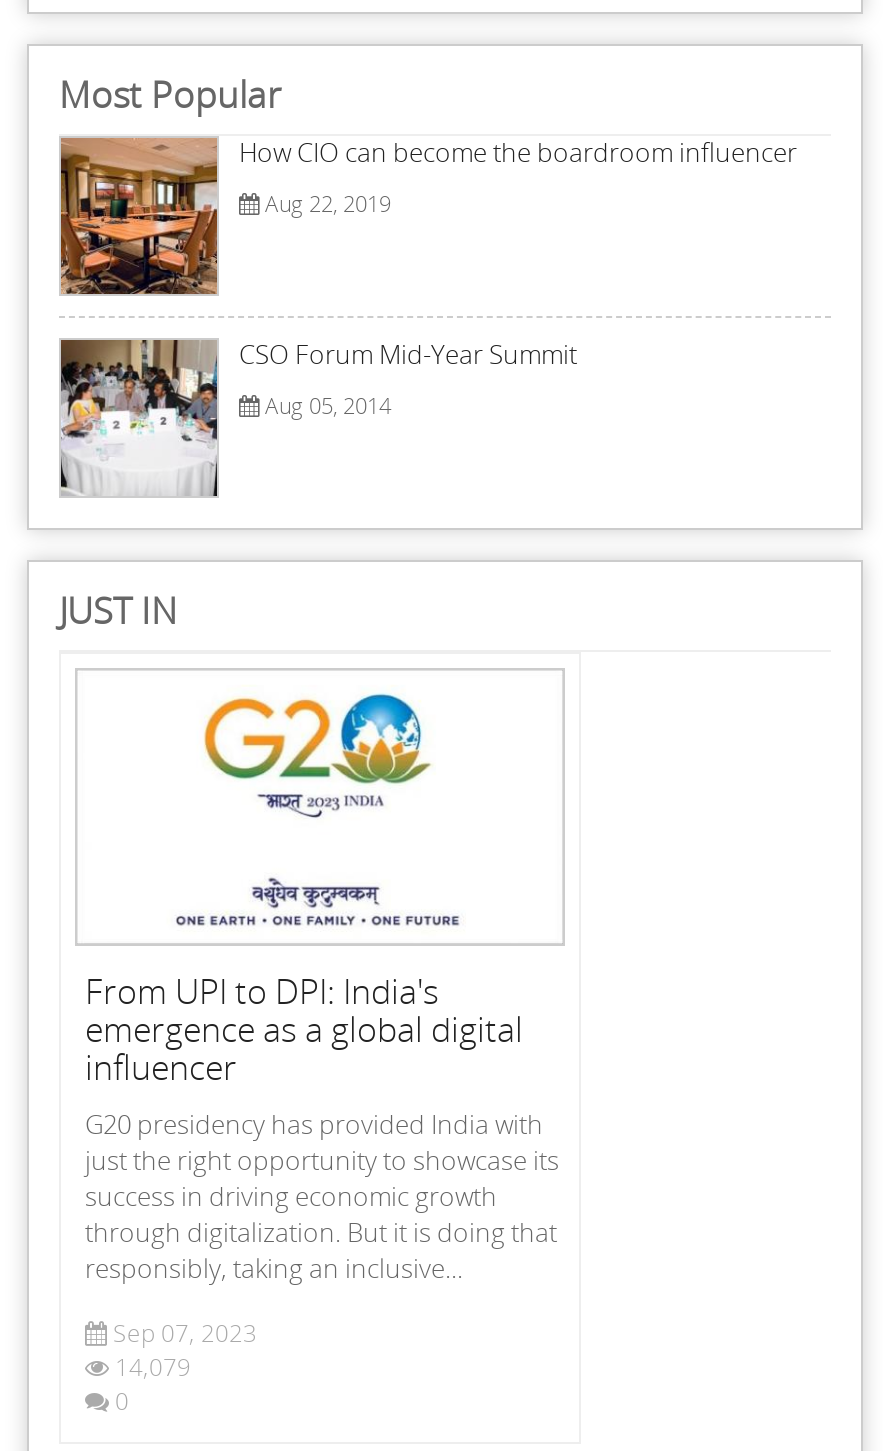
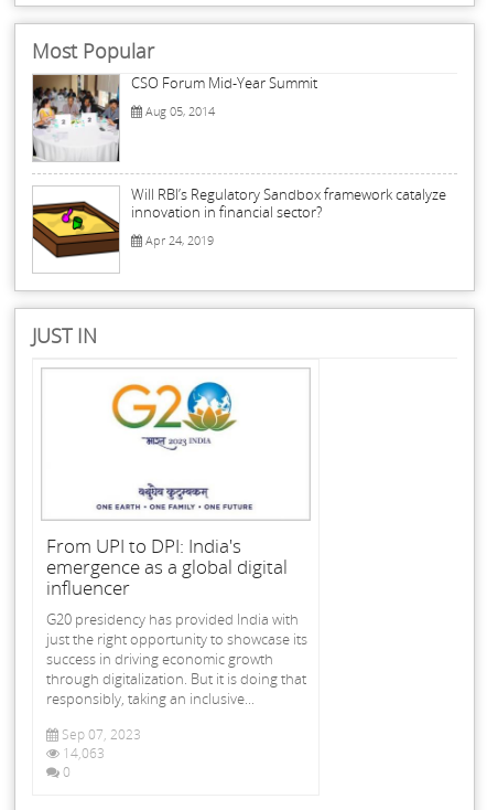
- [image]
- How CIO can become the boardroom influencer
- Aug 22, 2019

moved up: [image] | CSO Forum Mid-Year Summit | Aug 05, 2014

+ [image]
+ Will RBI’s Regulatory Sandbox framework catalyze
+ innovation in financial sector?
+ Apr 24, 2019

- 14,079
+ 14,063
